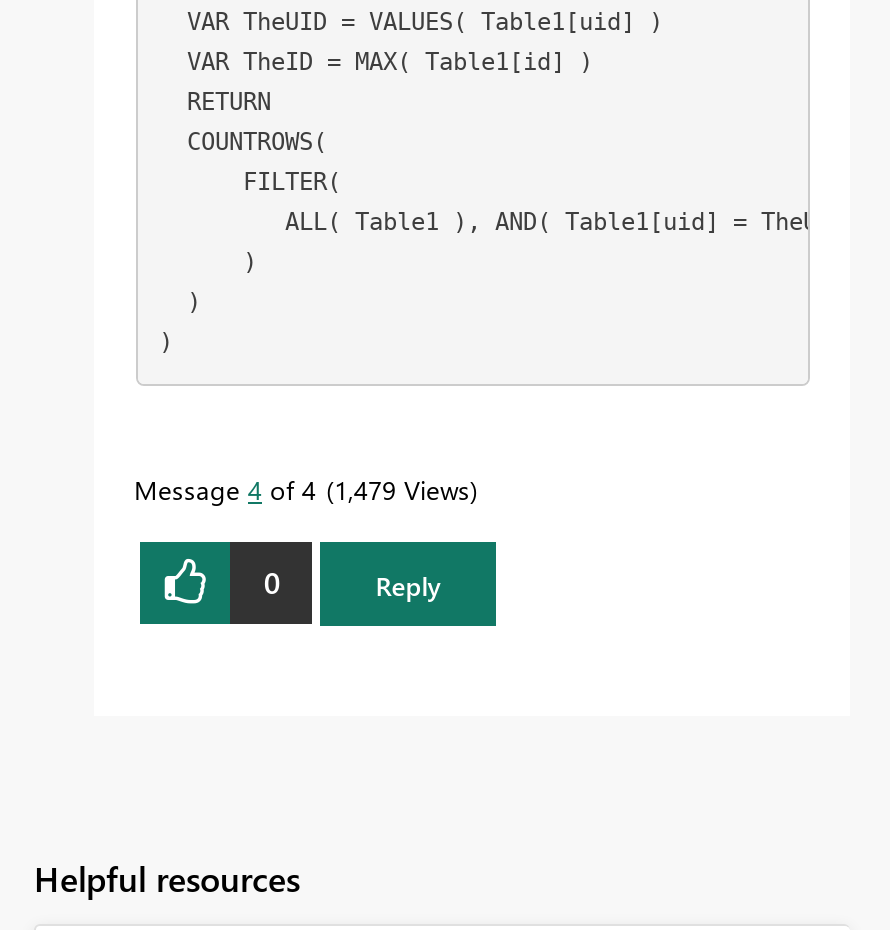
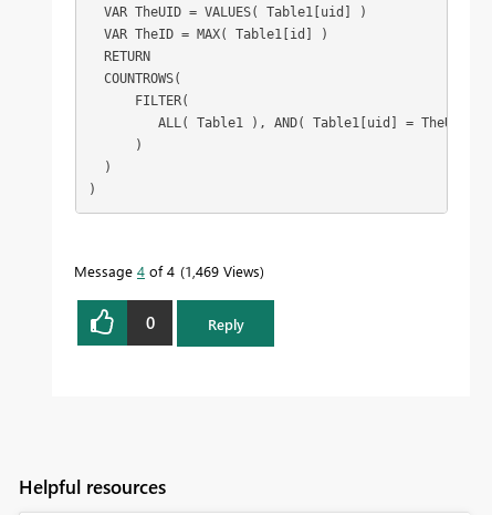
- Message 4 of 4 1,479 Views
+ Message 4 of 4 1,469 Views
